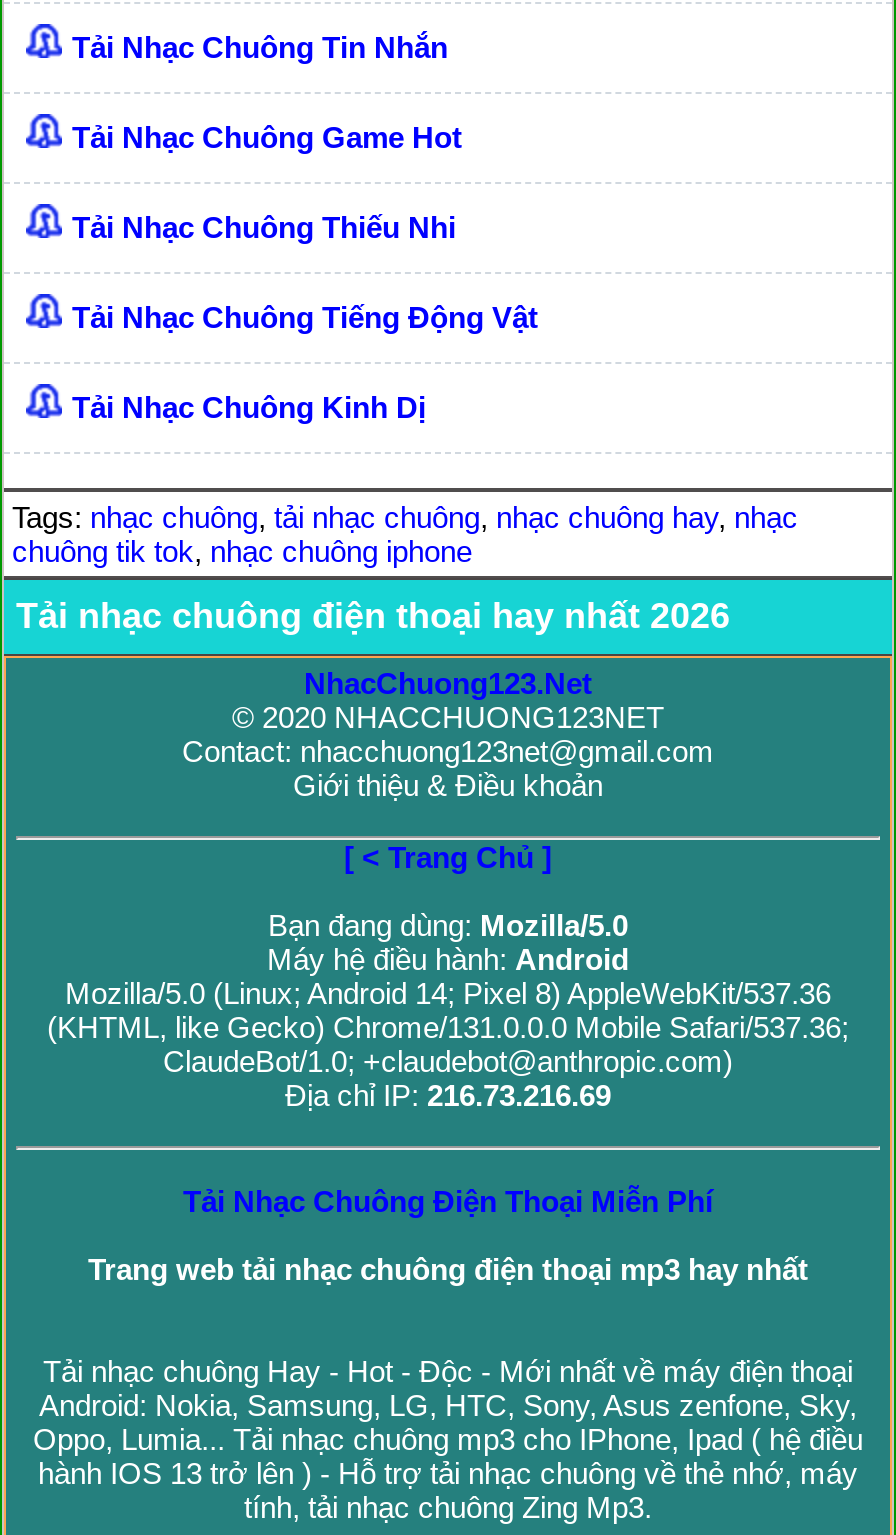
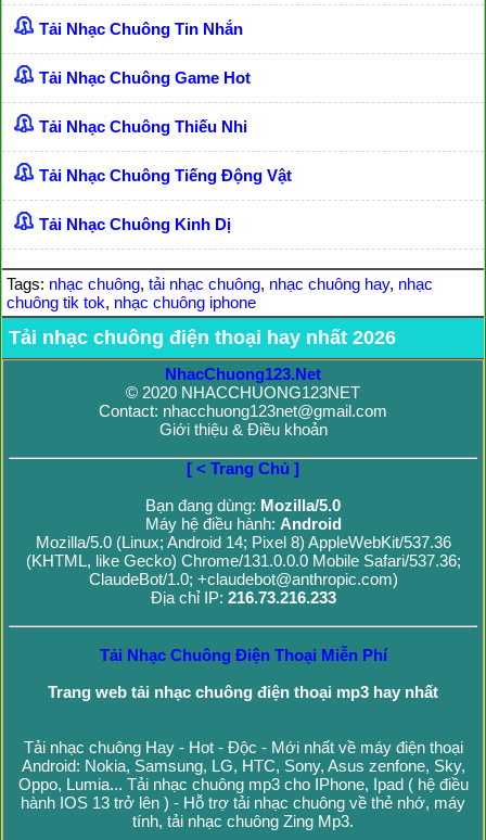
- Địa chỉ IP: 216.73.216.69
+ Địa chỉ IP: 216.73.216.233
